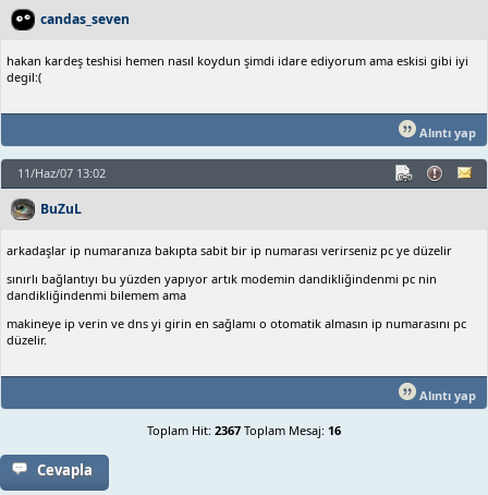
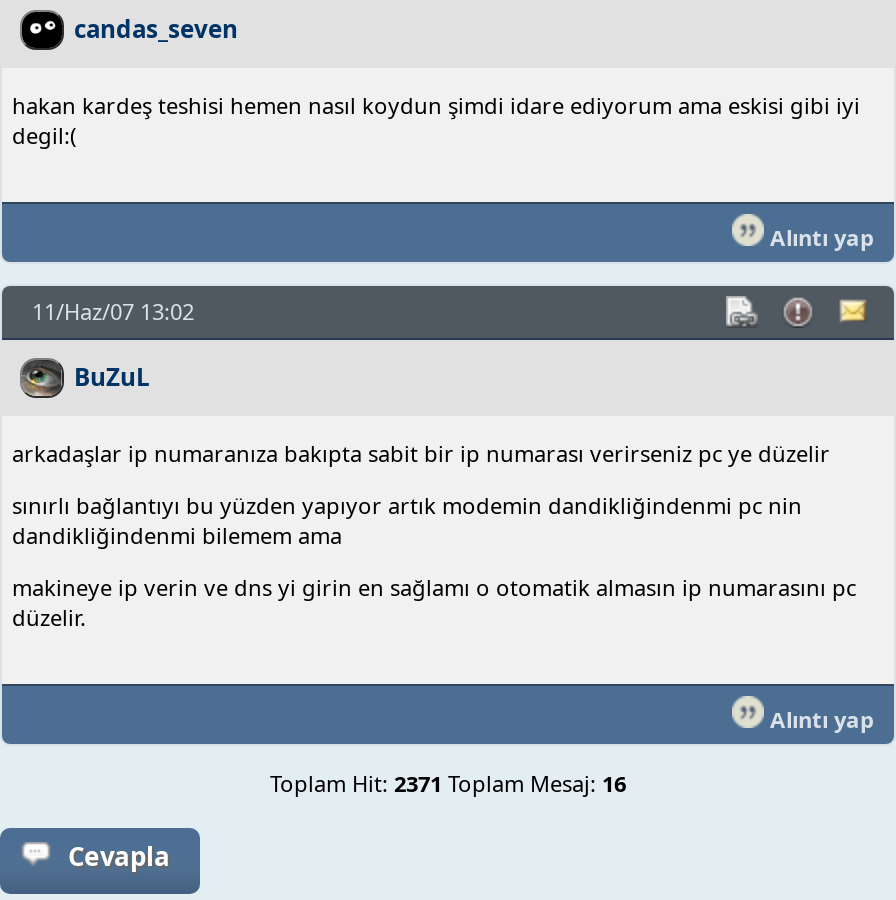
- Toplam Hit: 2367 Toplam Mesaj: 16
+ Toplam Hit: 2371 Toplam Mesaj: 16
